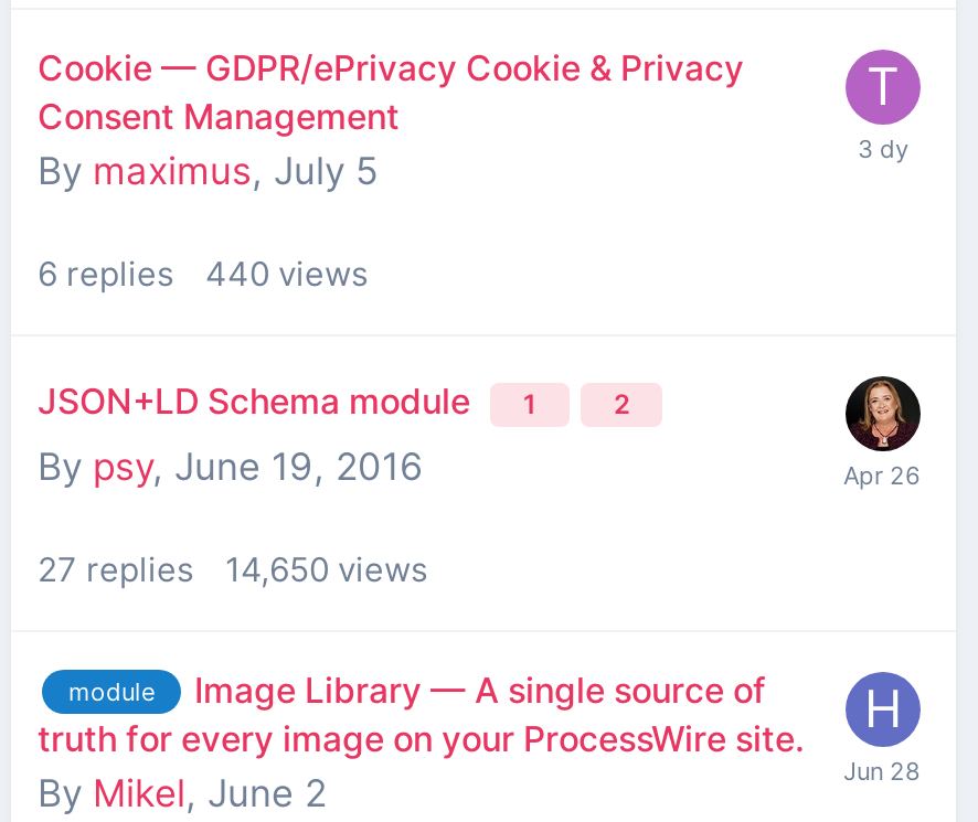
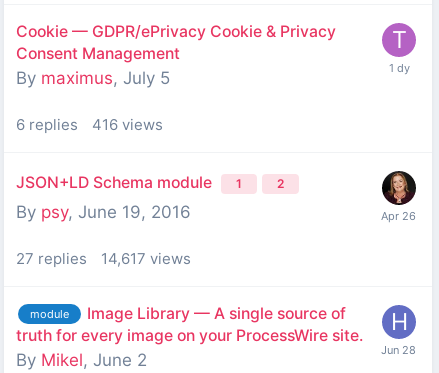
- 6 replies 440 views
+ 6 replies 416 views

- 27 replies 14,650 views
+ 27 replies 14,617 views
